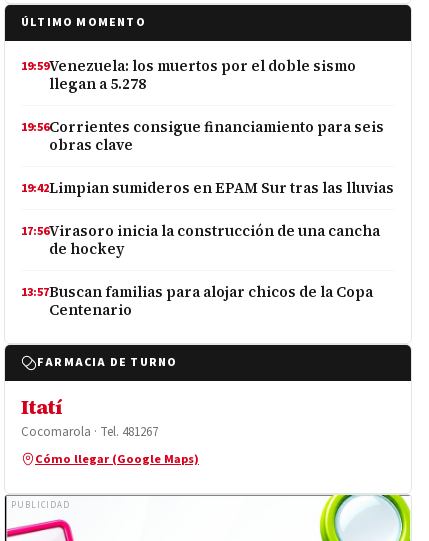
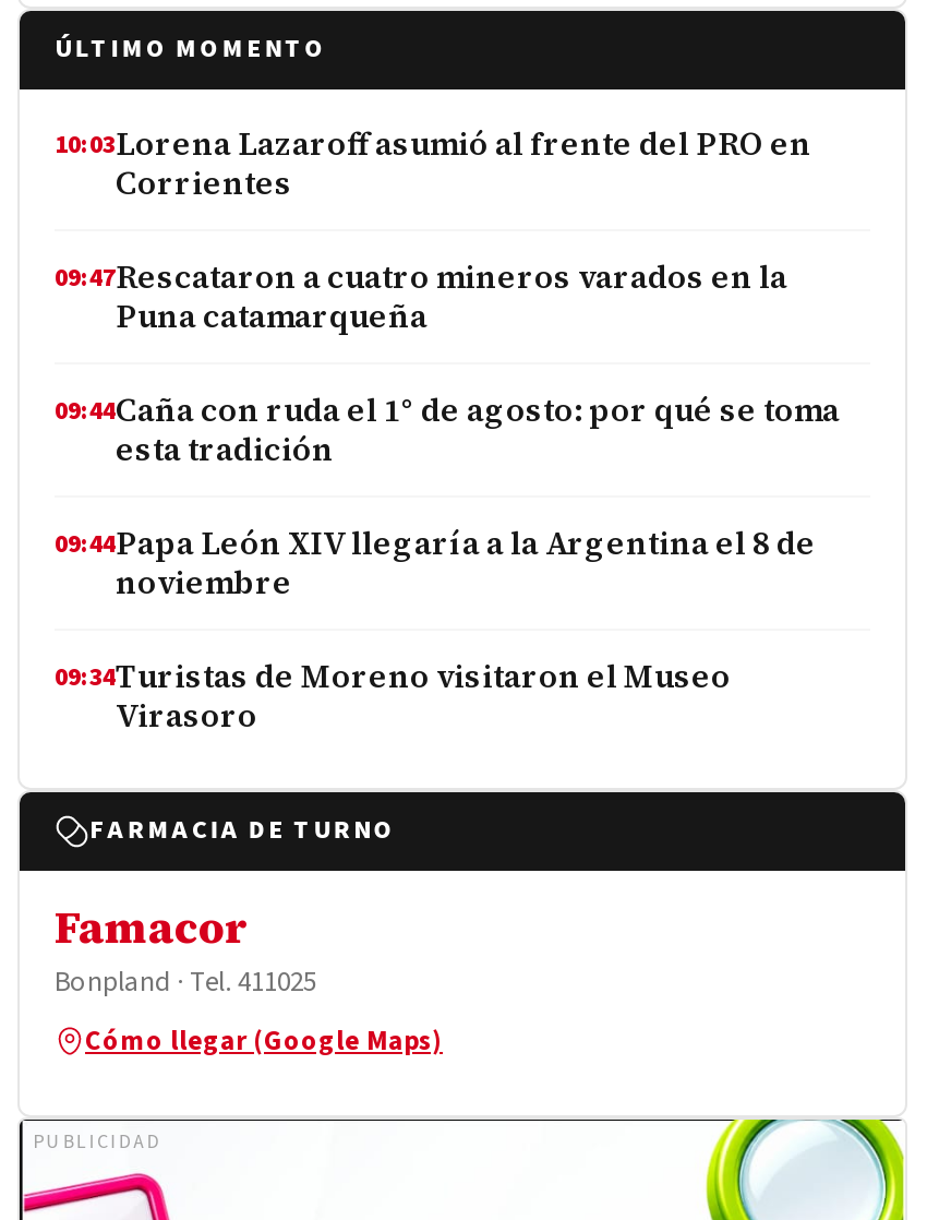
- 19:59Venezuela: los muertos por el doble sismo
- llegan a 5.278
+ 10:03Lorena Lazaroff asumió al frente del PRO en
+ Corrientes

- 19:56Corrientes consigue financiamiento para seis
- obras clave
+ 09:47Rescataron a cuatro mineros varados en la
+ Puna catamarqueña

- 19:42Limpian sumideros en EPAM Sur tras las lluvias
+ 09:44Caña con ruda el 1° de agosto: por qué se toma
+ esta tradición

- 17:56Virasoro inicia la construcción de una cancha
- de hockey
+ 09:44Papa León XIV llegaría a la Argentina el 8 de
+ noviembre

- 13:57Buscan familias para alojar chicos de la Copa
- Centenario
+ 09:34Turistas de Moreno visitaron el Museo
+ Virasoro

- Itatí
- Cocomarola · Tel. 481267
+ Famacor
+ Bonpland · Tel. 411025
